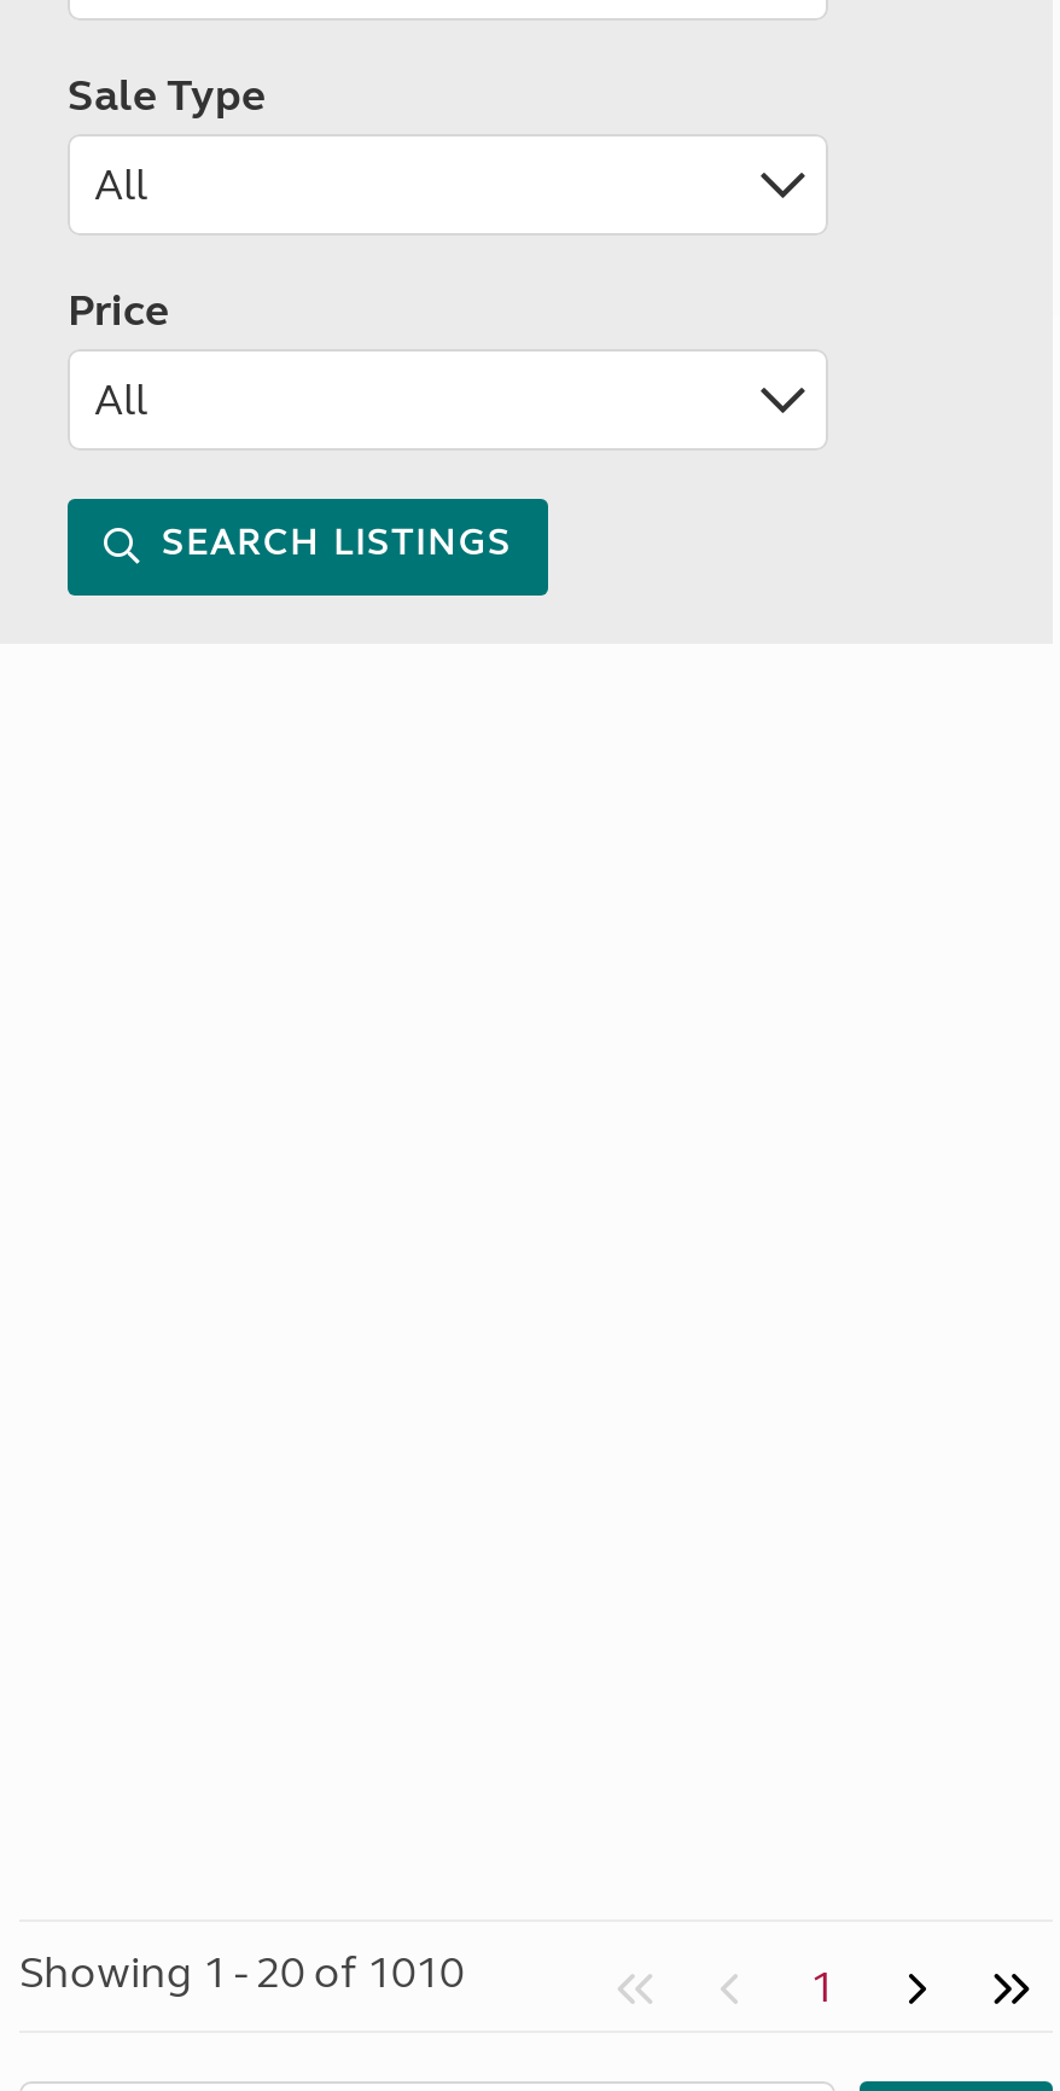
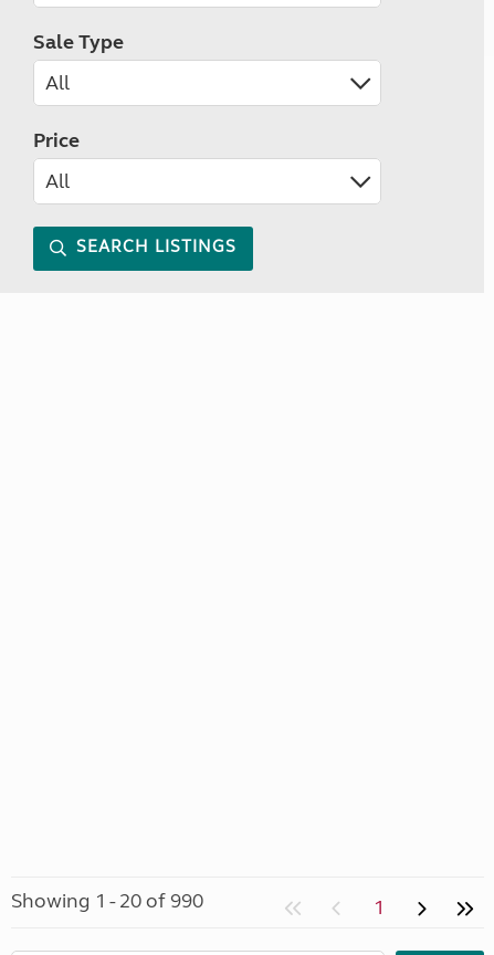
- Showing 1 - 20 of 1010
+ Showing 1 - 20 of 990
